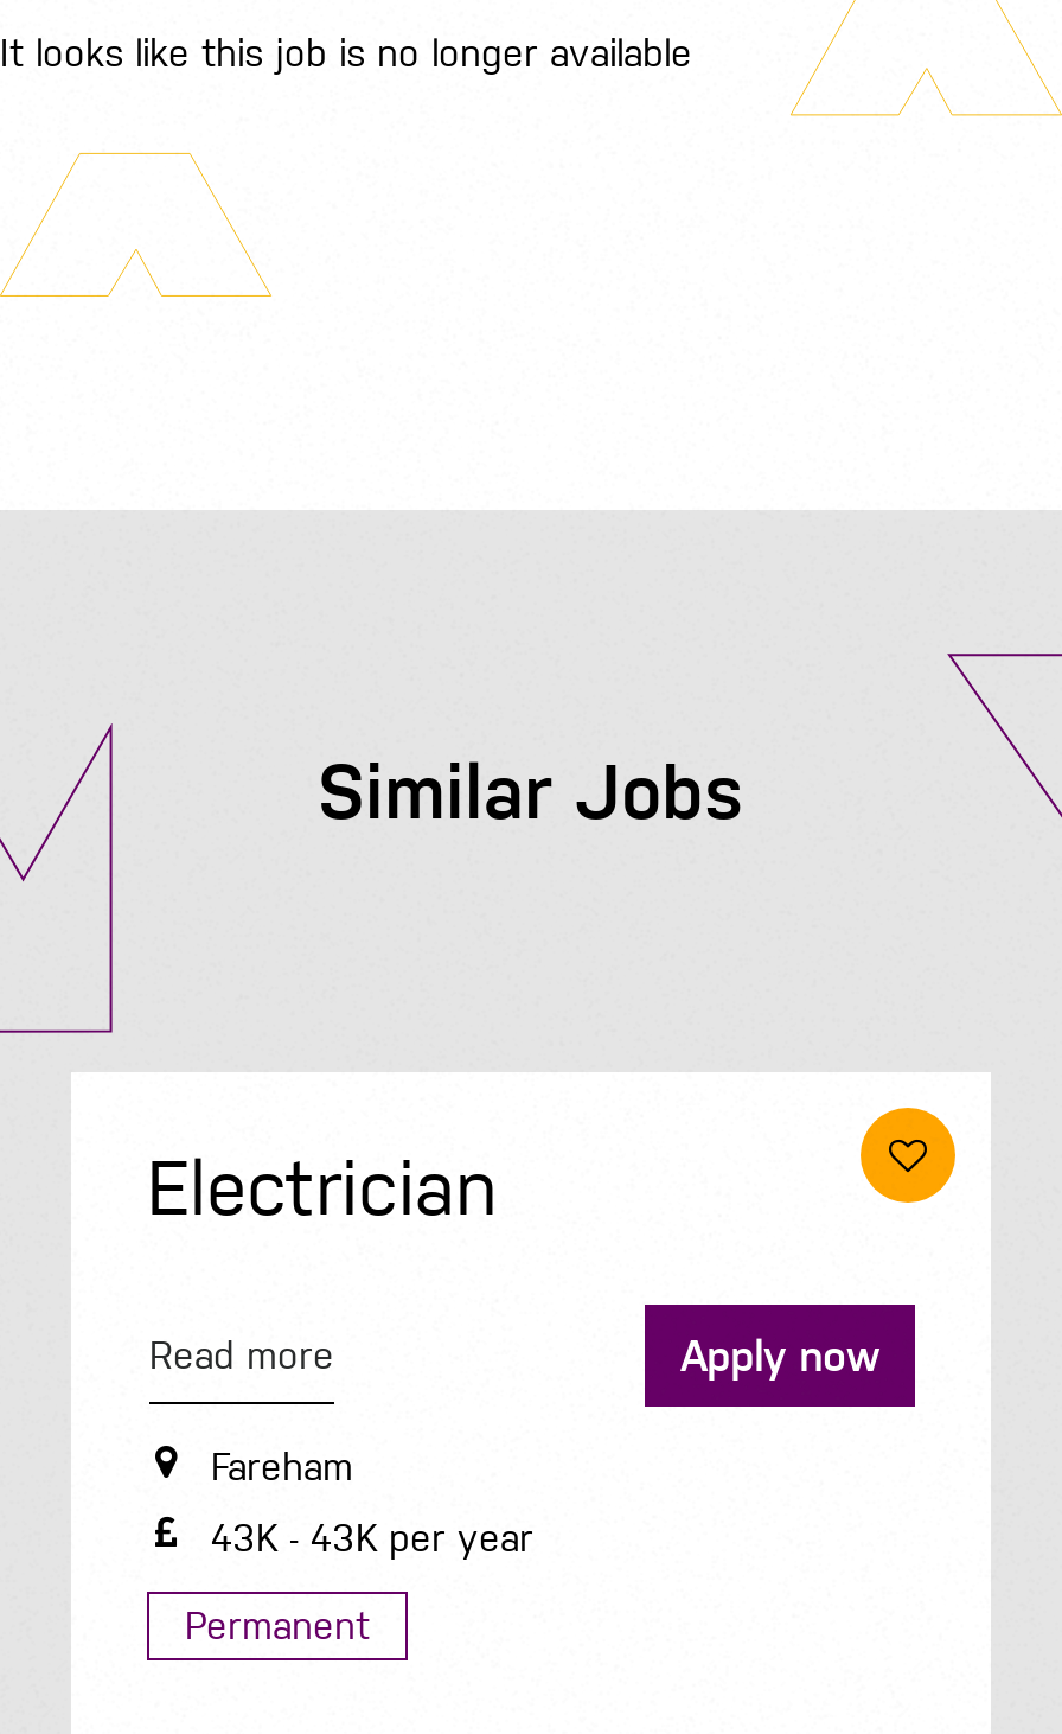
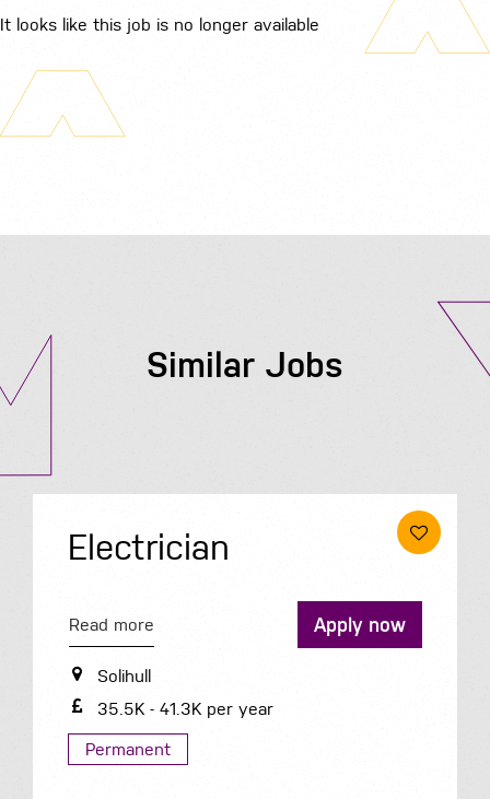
- Fareham
+ Solihull

- 43K - 43K per year
+ 35.5K - 41.3K per year
